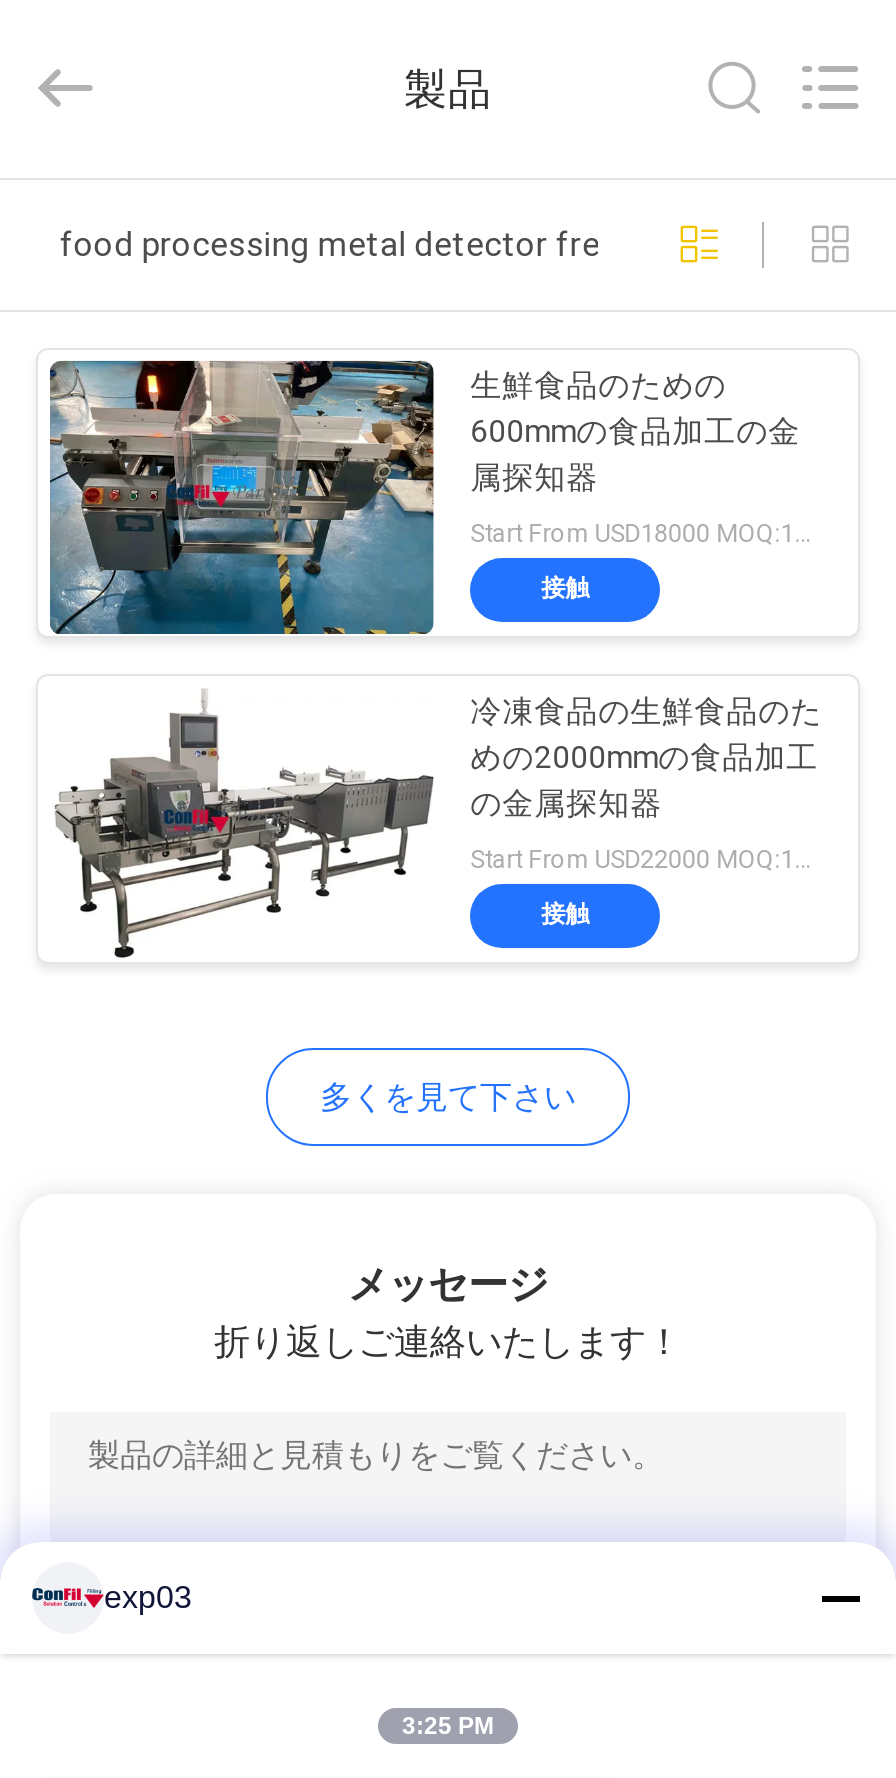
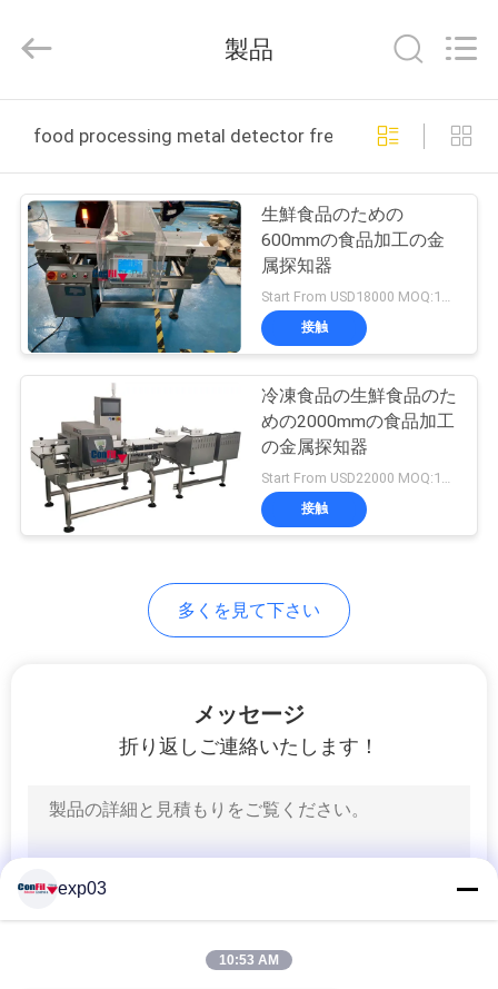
- 3:25 PM
+ 10:53 AM
